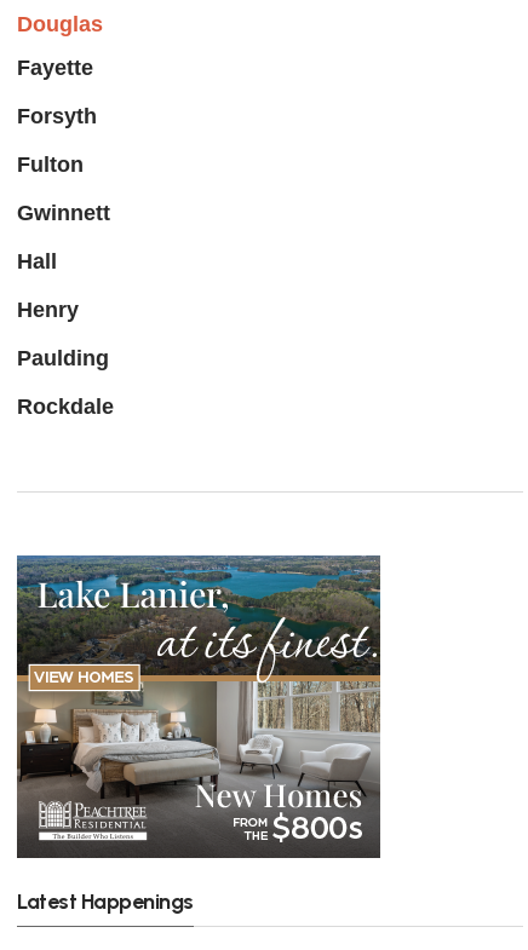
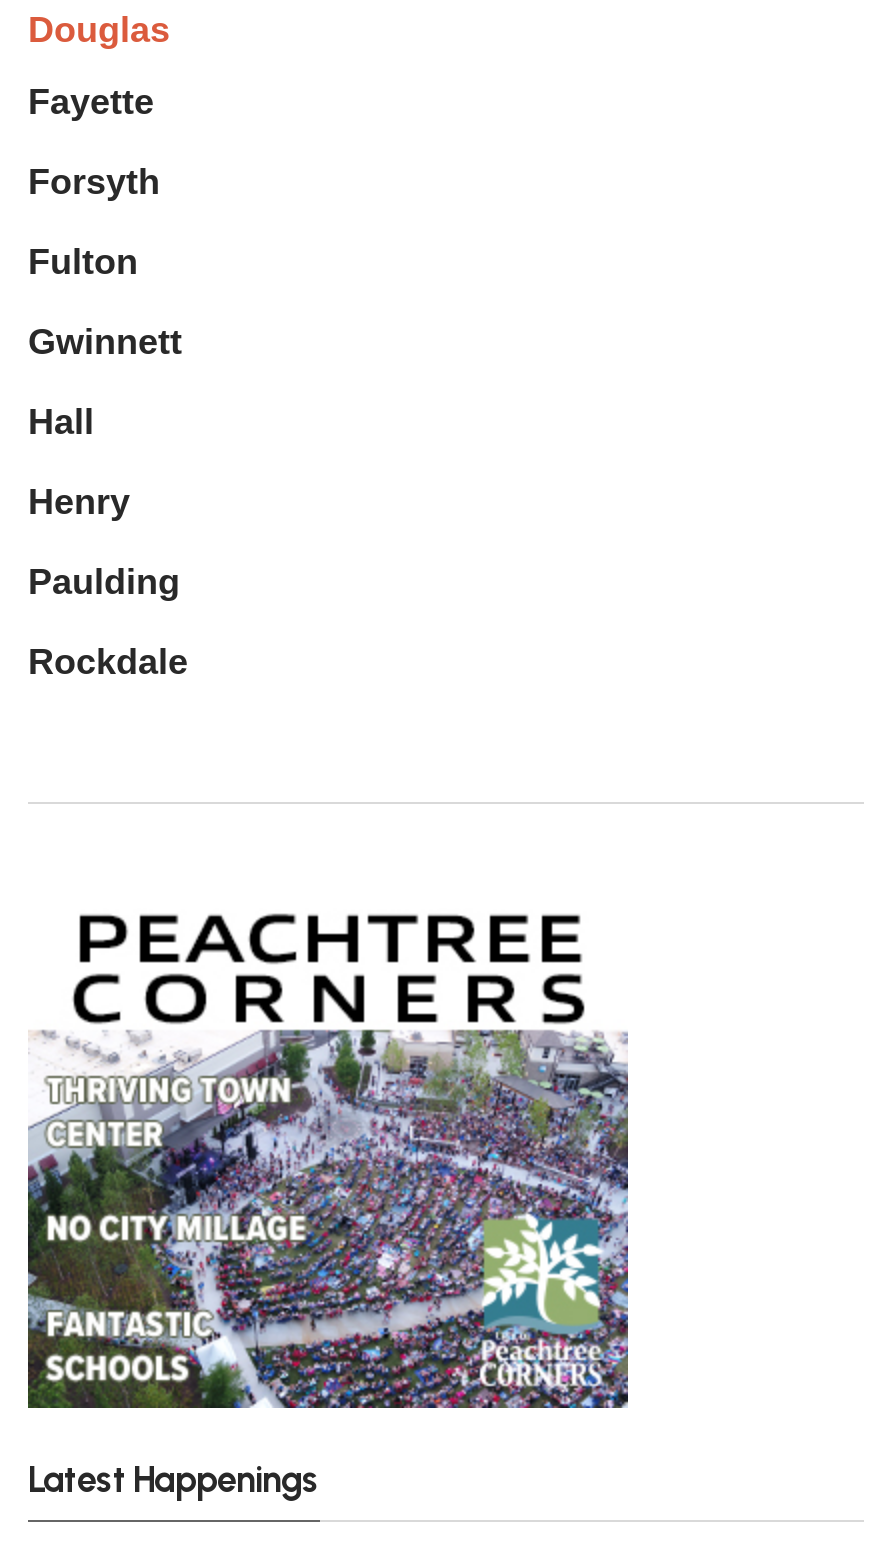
- [image]
+ [image]
